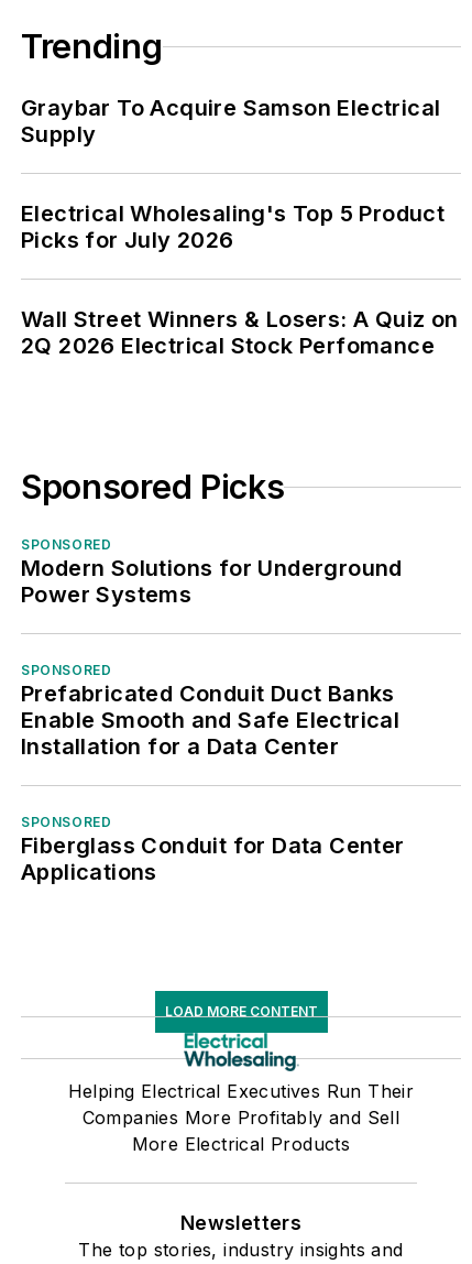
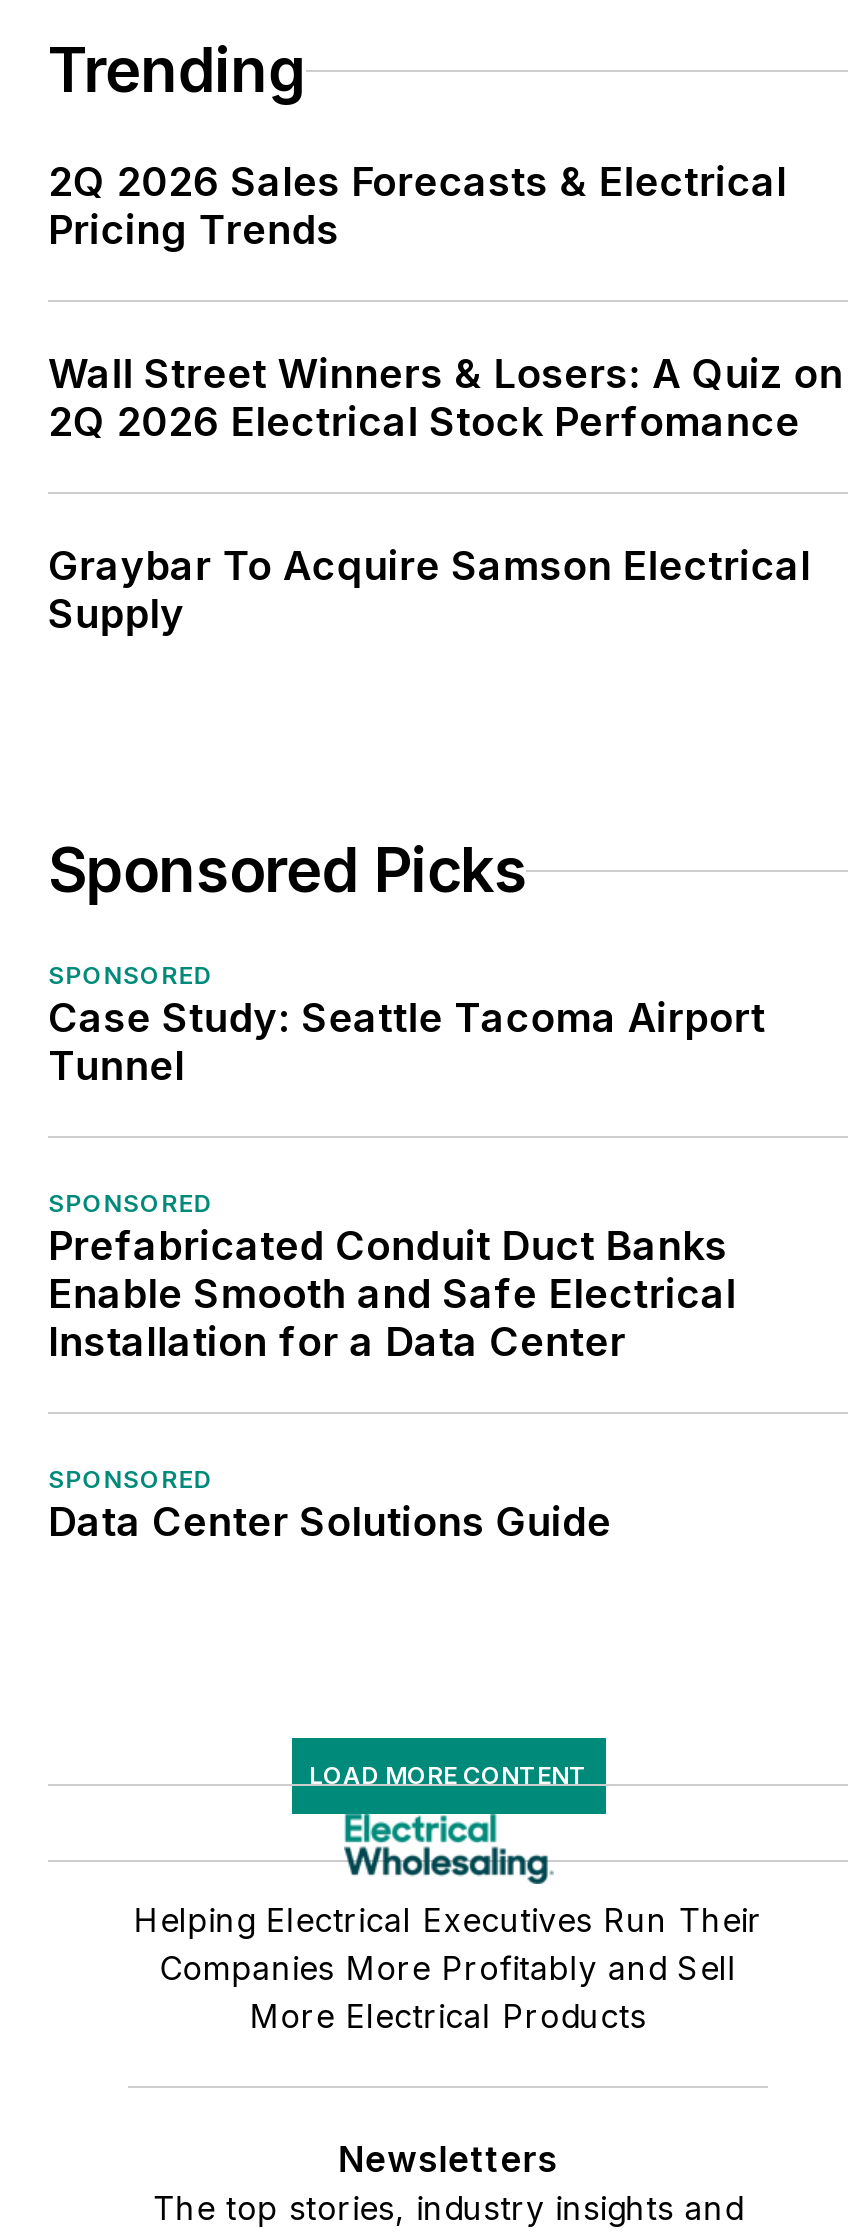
+ 2Q 2026 Sales Forecasts & Electrical
+ Pricing Trends

moved down: Graybar To Acquire Samson Electrical | Supply

- Electrical Wholesaling's Top 5 Product
- Picks for July 2026

moved up: Wall Street Winners & Losers: A Quiz on | 2Q 2026 Electrical Stock Perfomance

- Modern Solutions for Underground
- Power Systems
+ Case Study: Seattle Tacoma Airport
+ Tunnel

- Fiberglass Conduit for Data Center
- Applications
+ Data Center Solutions Guide
